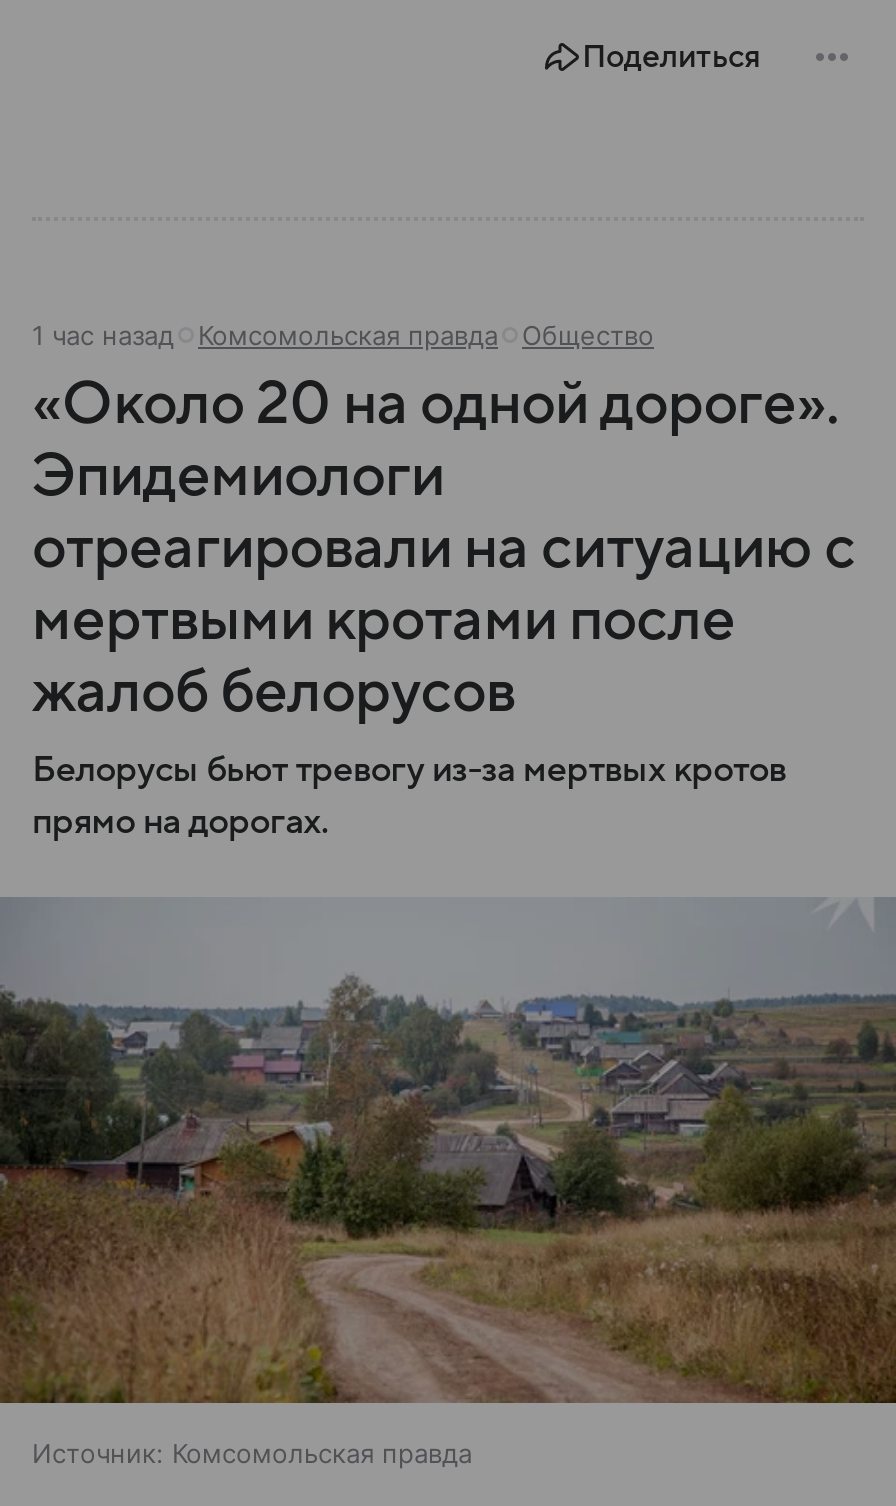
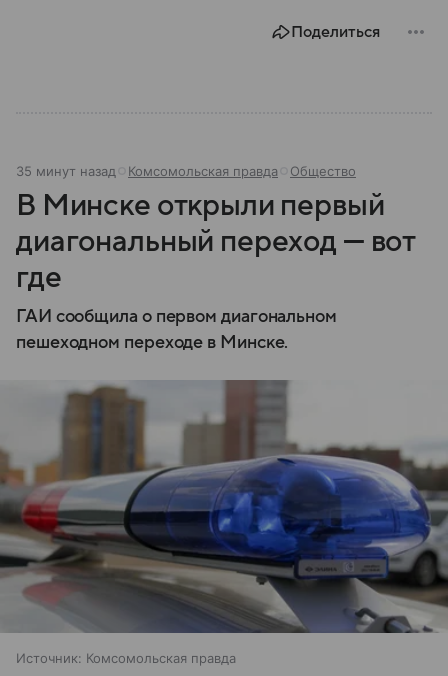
- 1 час назад Комсомольская правда Общество
+ 35 минут назад Комсомольская правда Общество

- «Около 20 на одной дороге».
- Эпидемиологи
- отреагировали на ситуацию с
- мертвыми кротами после
- жалоб белорусов
- Белорусы бьют тревогу из-за мертвых кротов
- прямо на дорогах.
+ В Минске открыли первый
+ диагональный переход — вот
+ где
+ ГАИ сообщила о первом диагональном
+ пешеходном переходе в Минске.

- [image]
+ [image]
